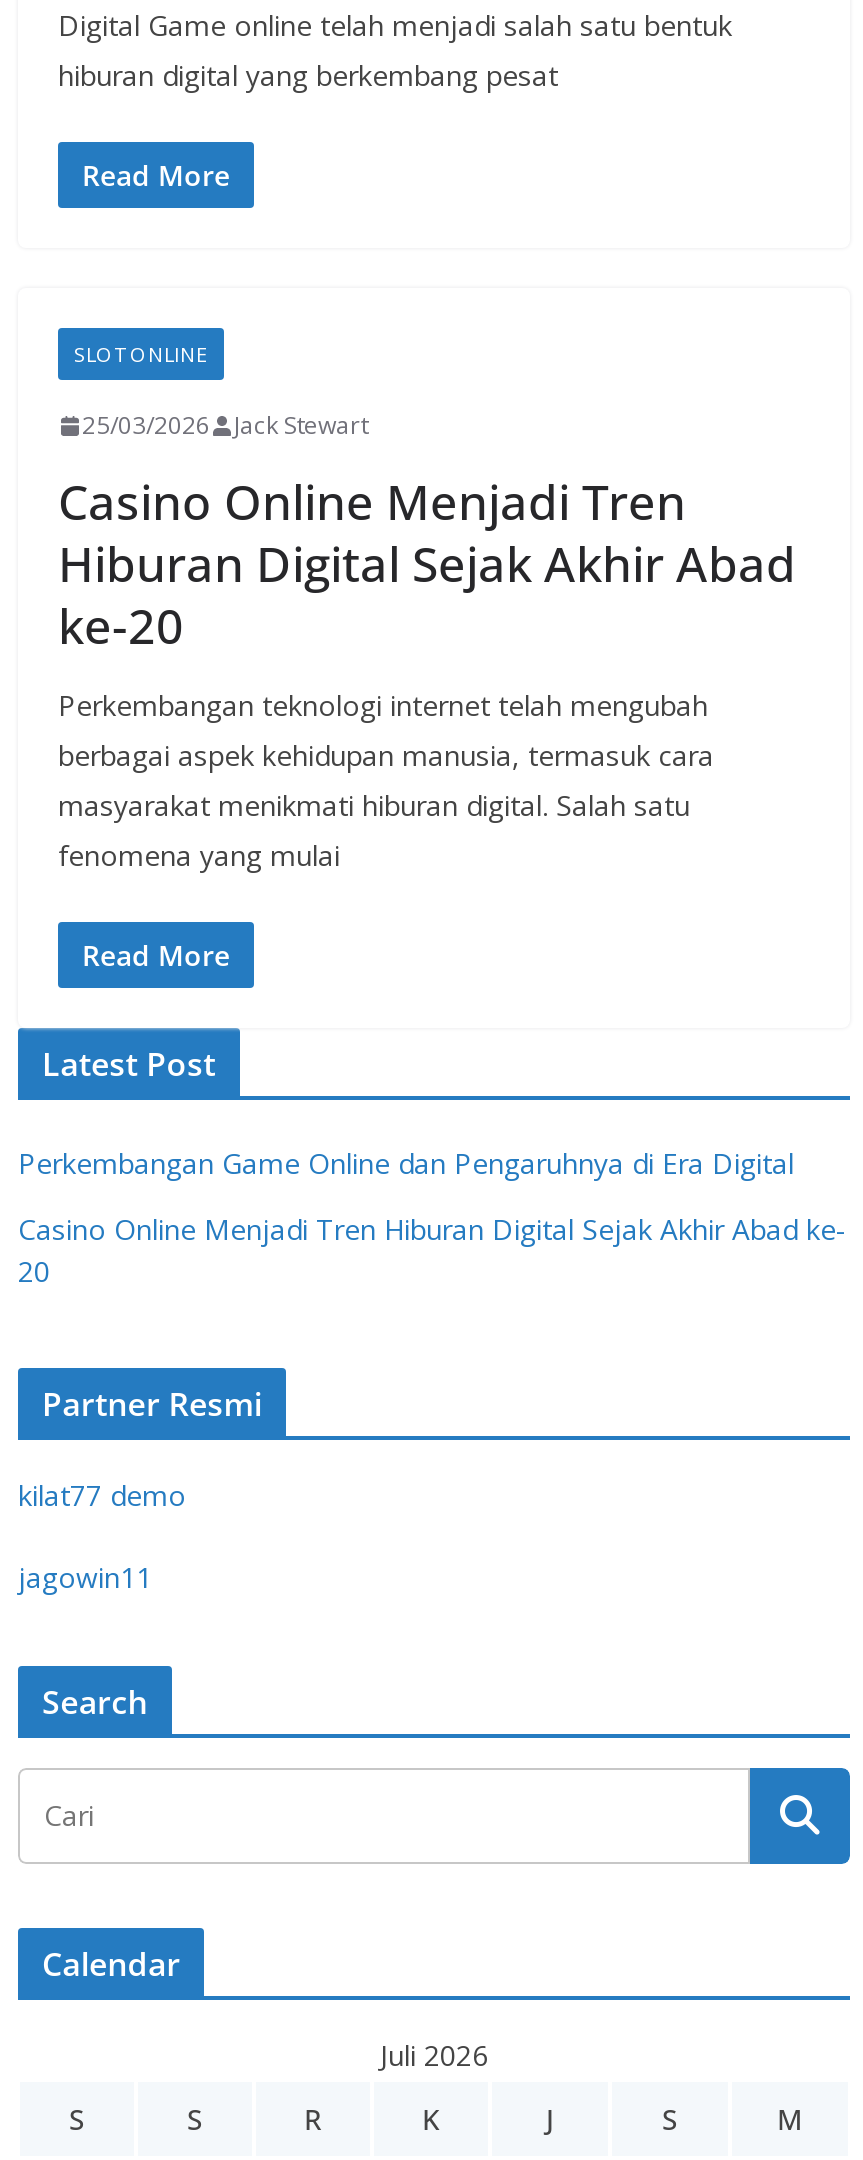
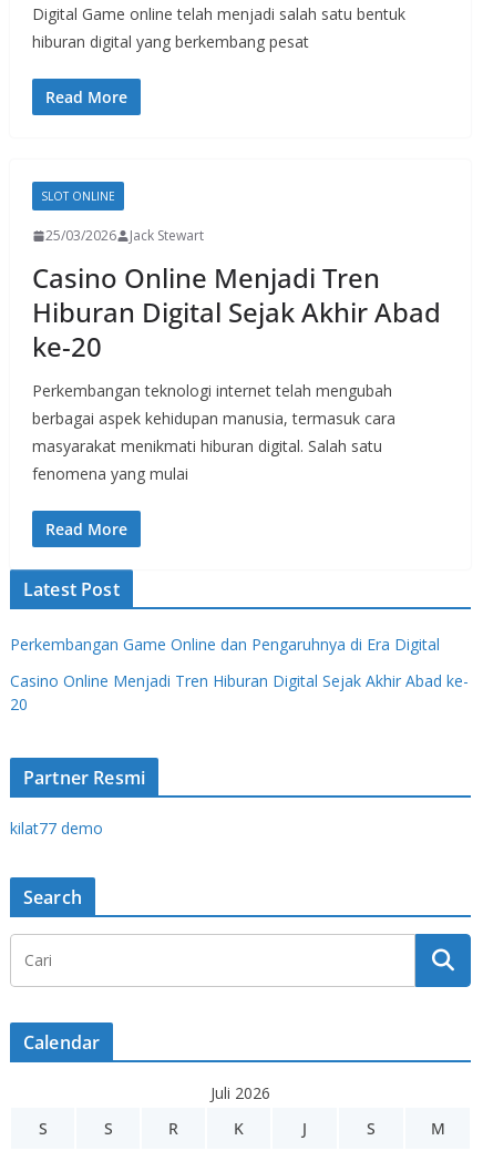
- jagowin11
